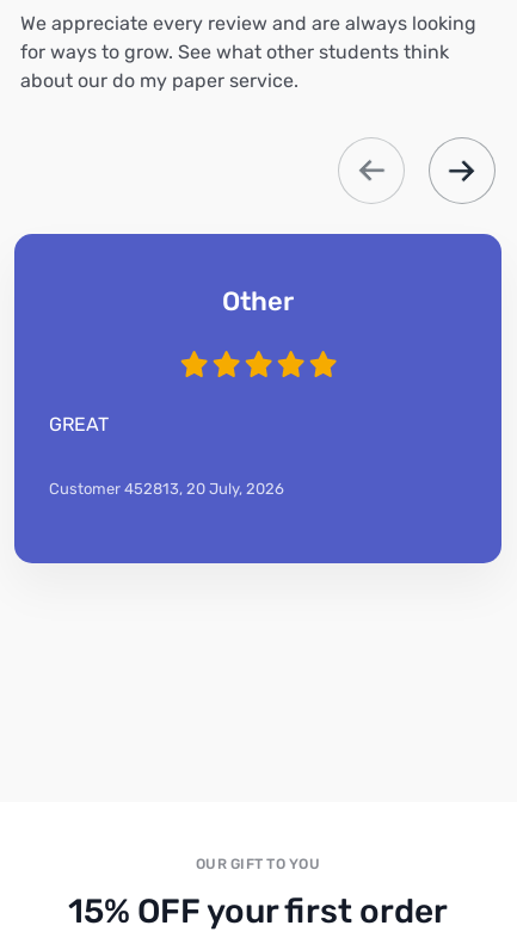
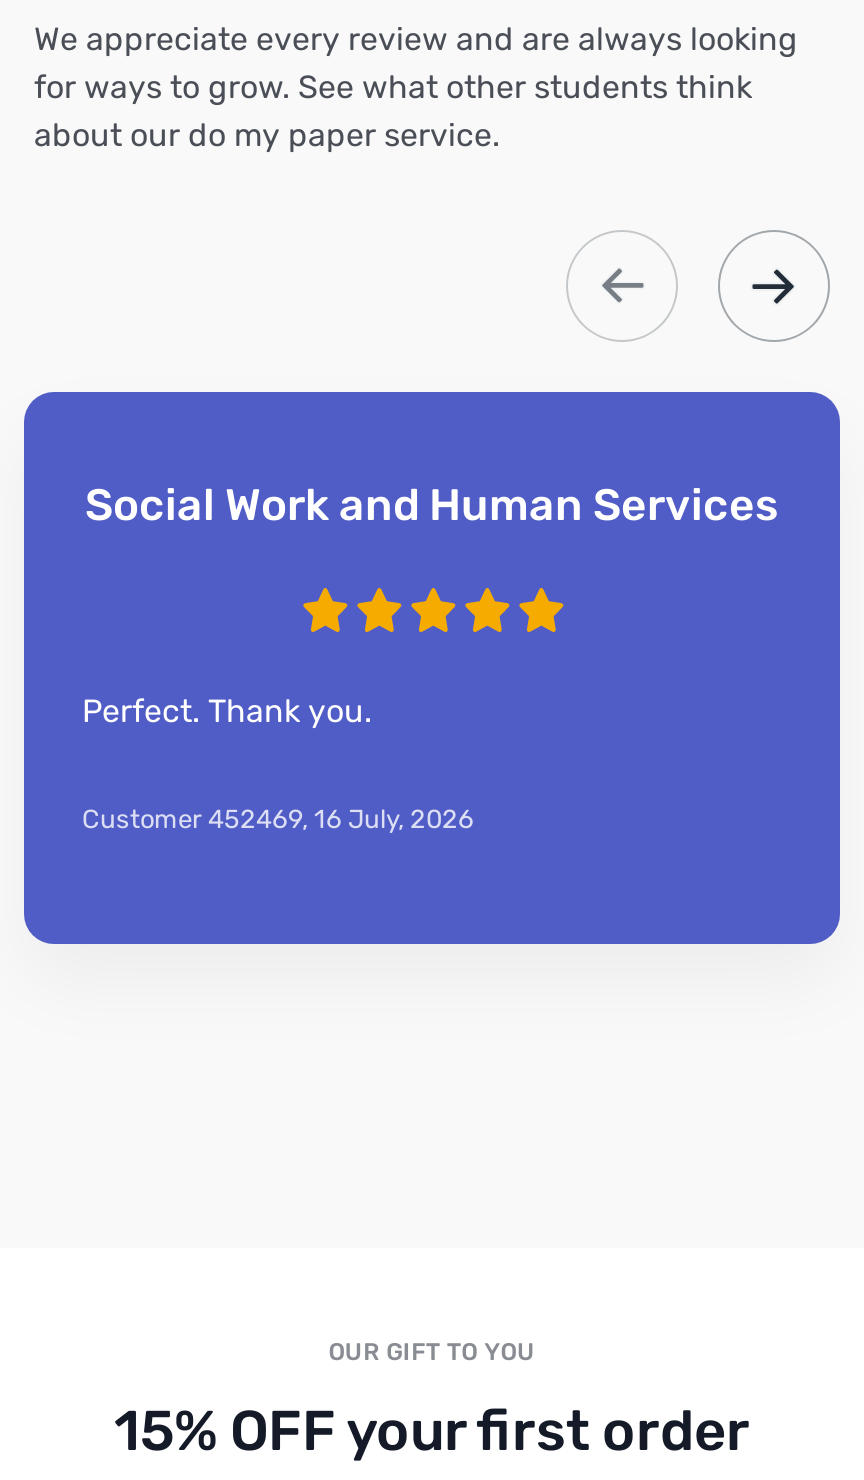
- Other
+ Social Work and Human Services

- GREAT
+ Perfect. Thank you.

- Customer 452813, 20 July, 2026
+ Customer 452469, 16 July, 2026
